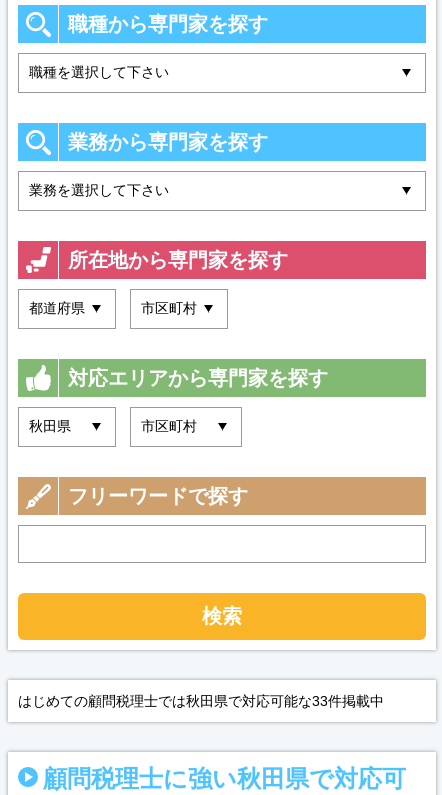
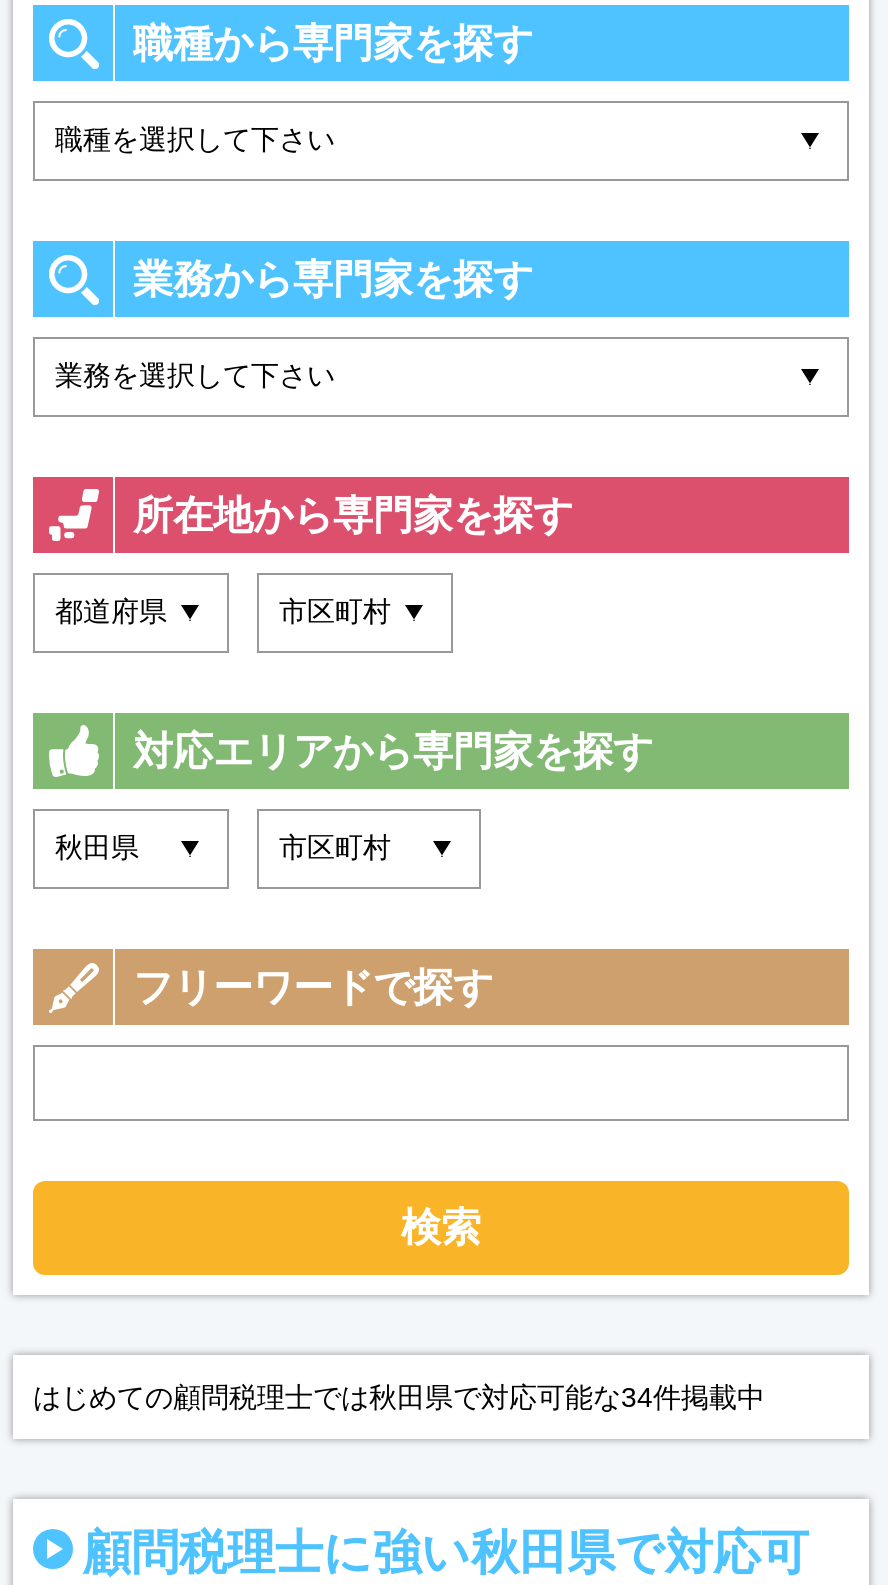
- はじめての顧問税理士では秋田県で対応可能な33件掲載中
+ はじめての顧問税理士では秋田県で対応可能な34件掲載中
